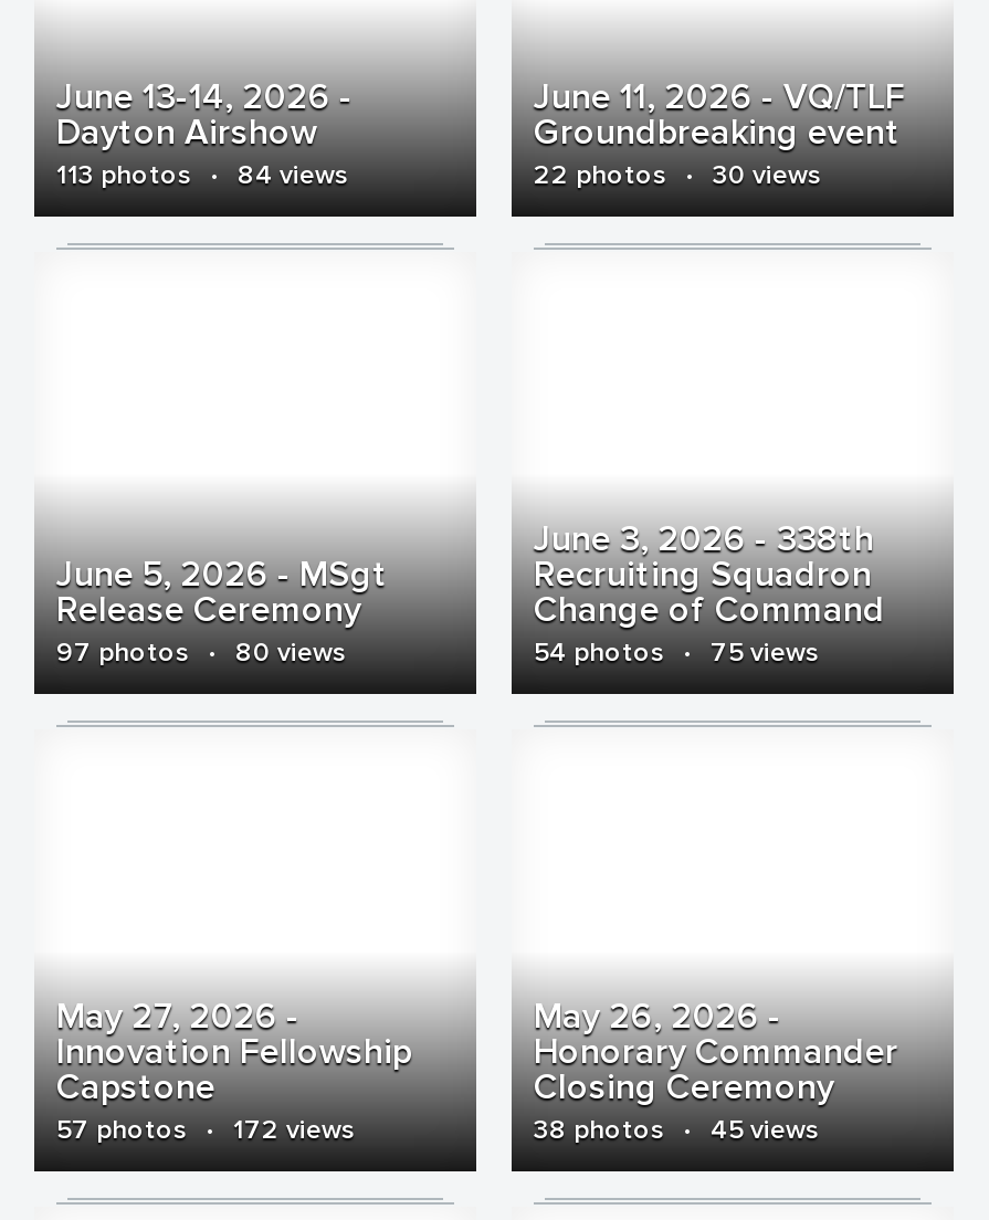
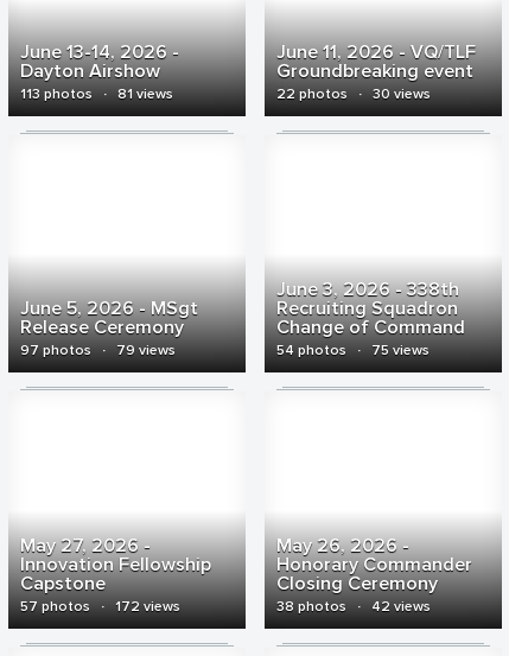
- 113 photos · 84 views
+ 113 photos · 81 views

- 97 photos · 80 views
+ 97 photos · 79 views

- 38 photos · 45 views
+ 38 photos · 42 views
